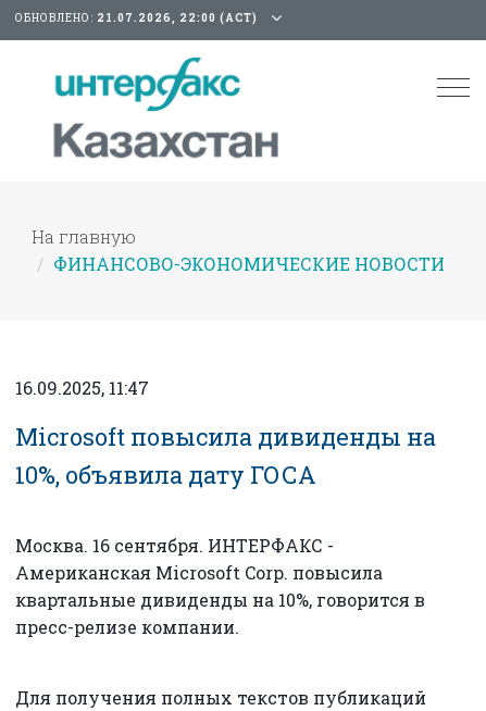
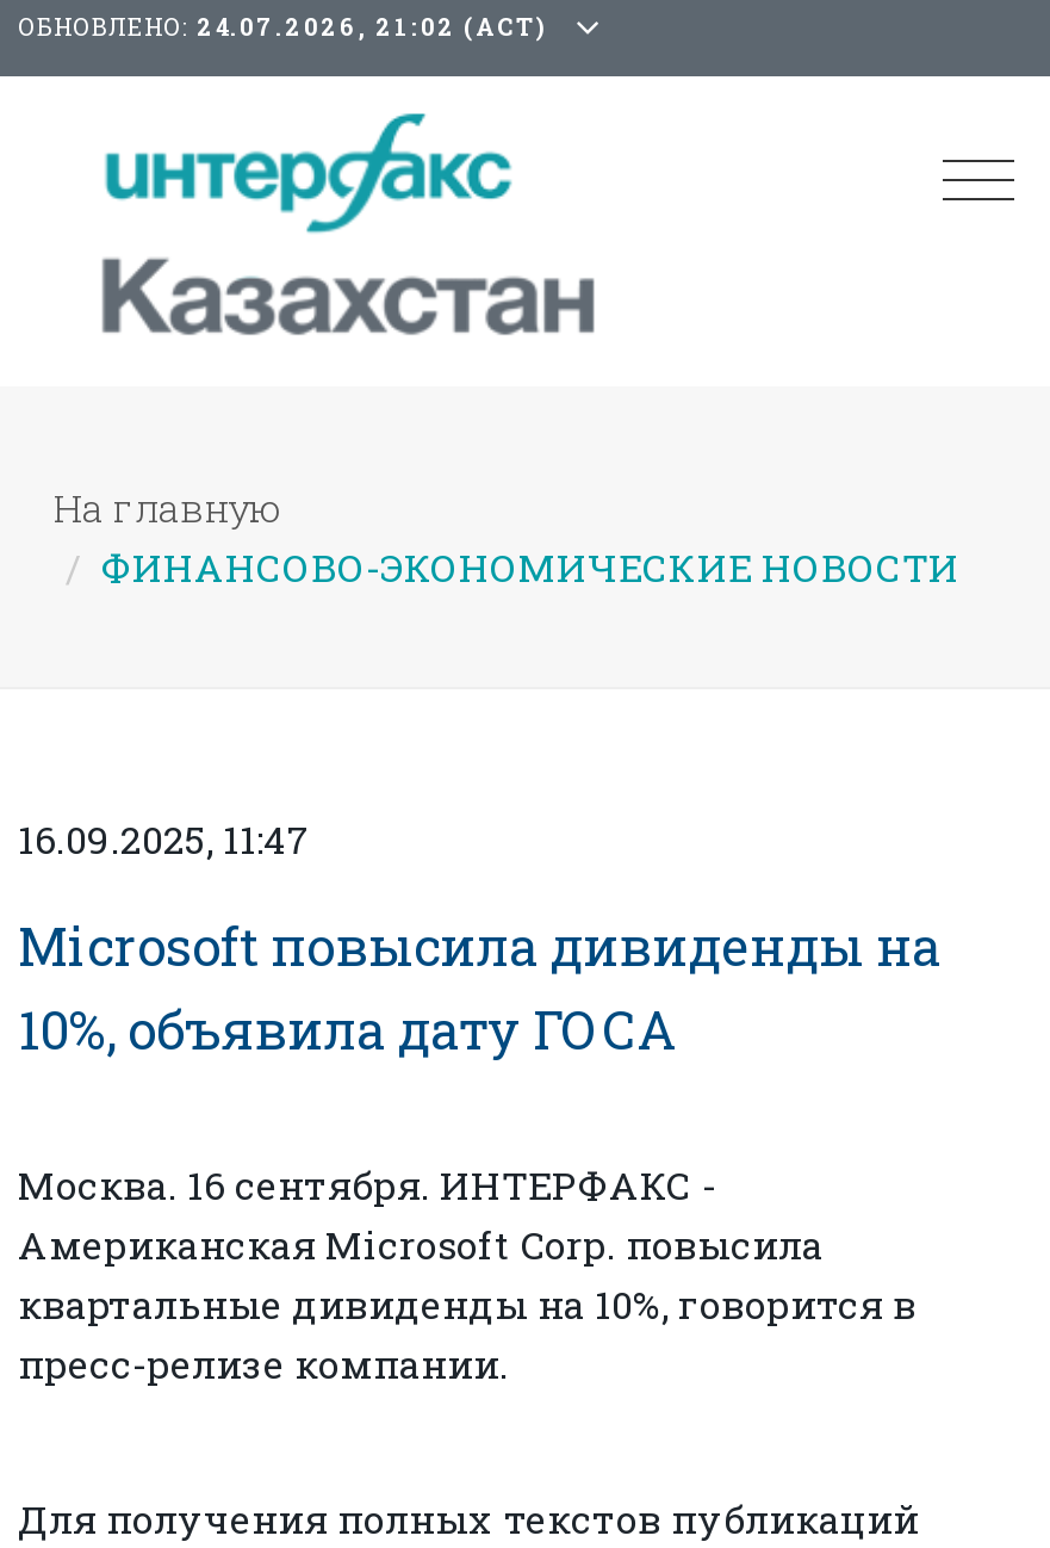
- ОБНОВЛЕНО: 21.07.2026, 22:00 (АСТ)
+ ОБНОВЛЕНО: 24.07.2026, 21:02 (АСТ)
